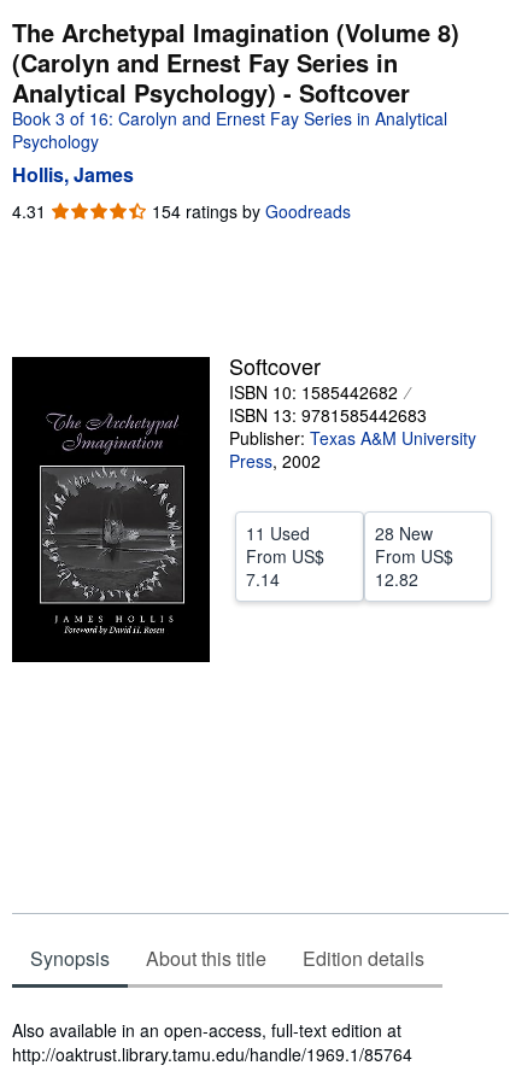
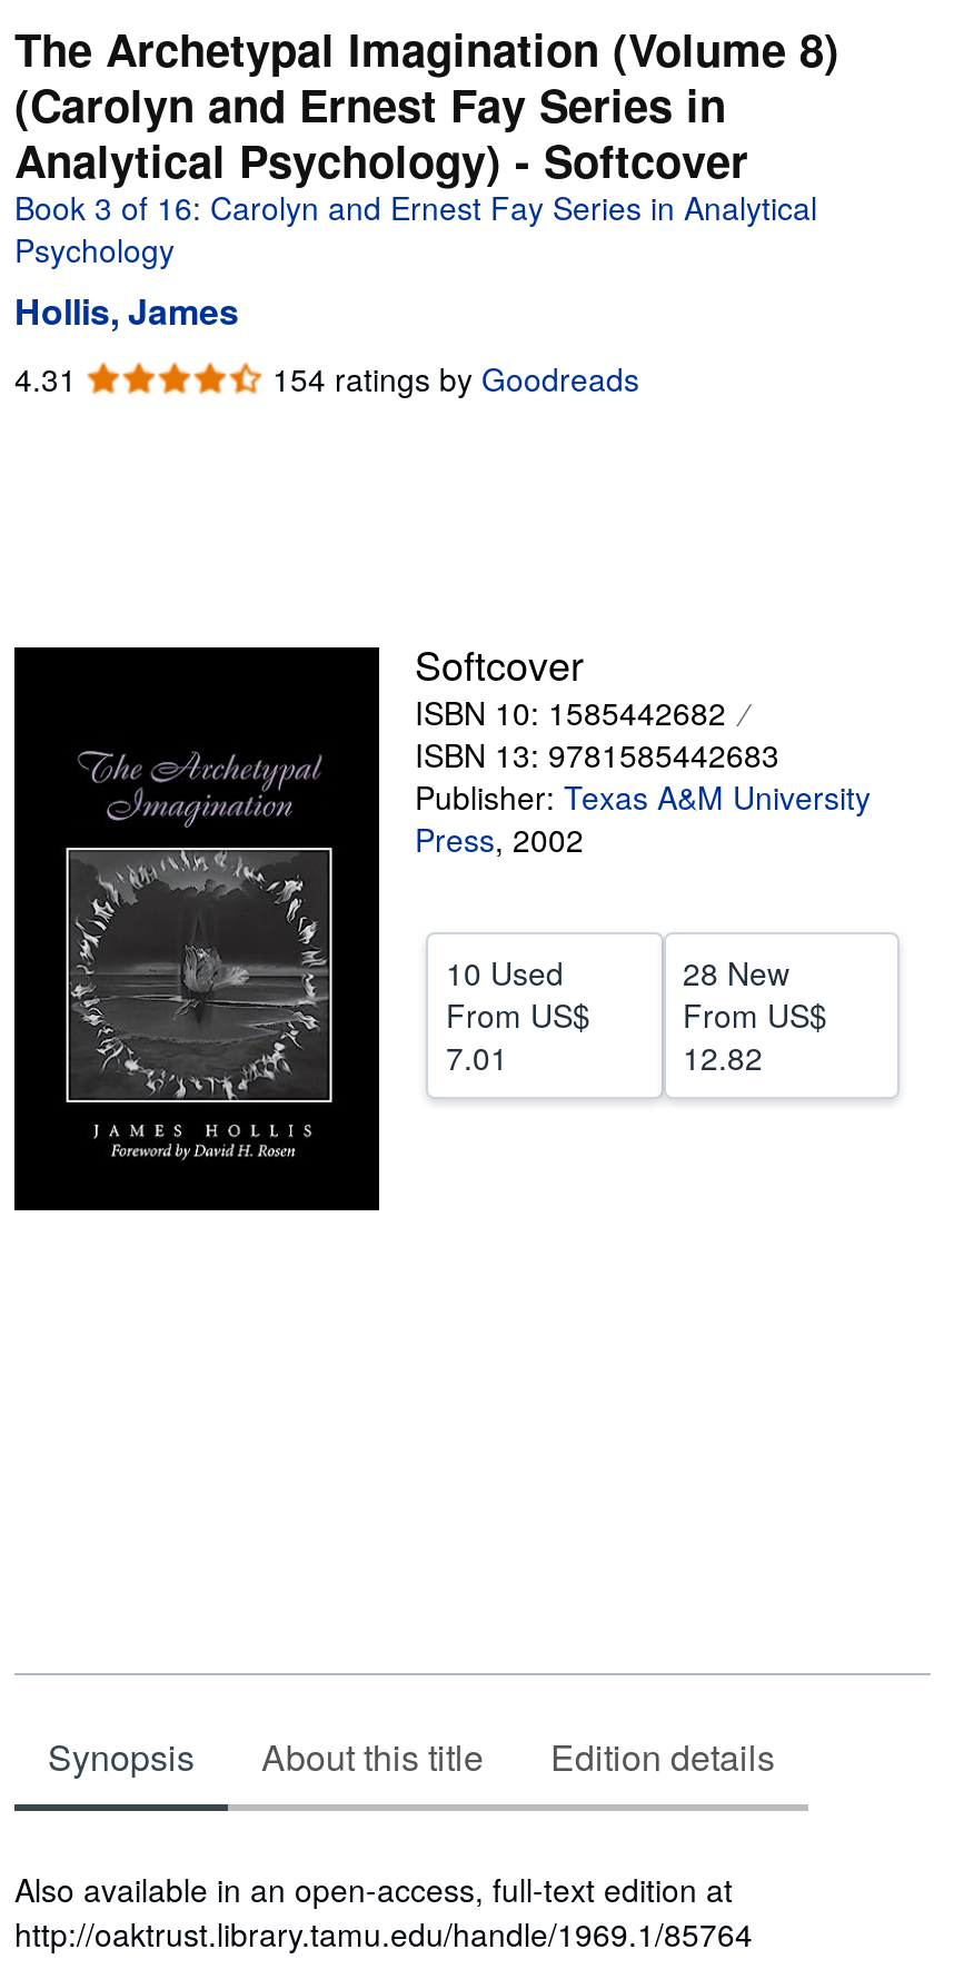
- 11 Used
+ 10 Used

- 7.14
+ 7.01
